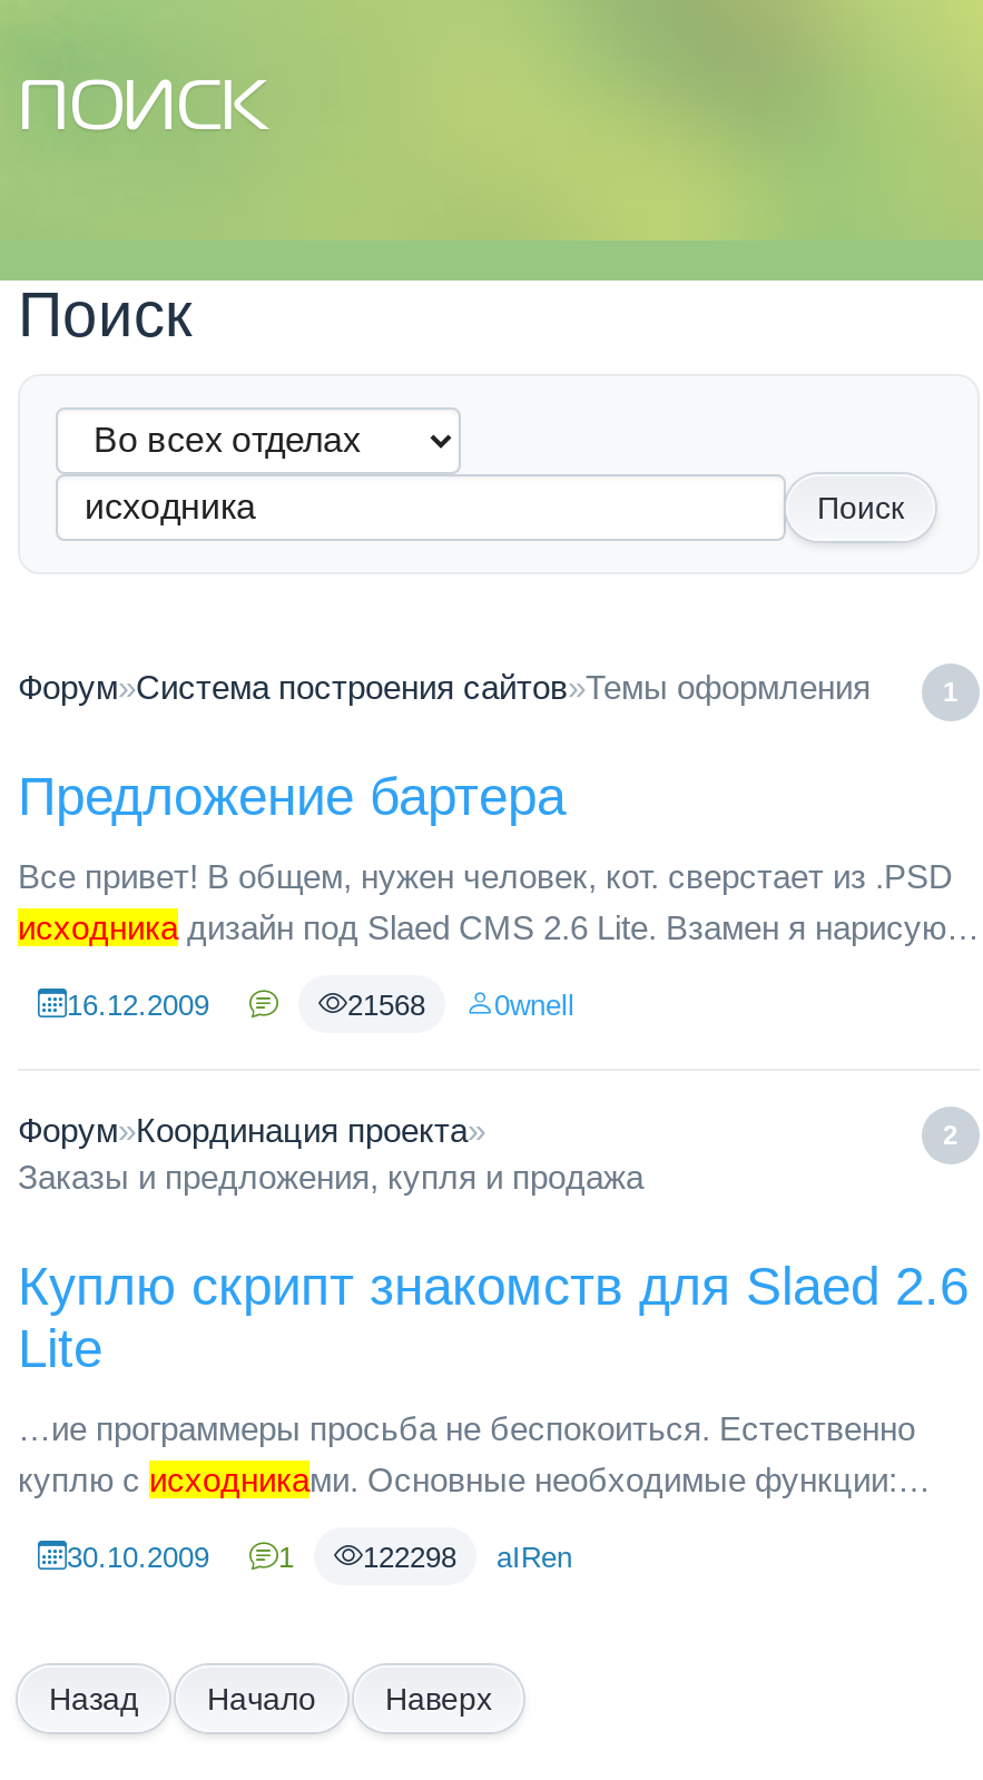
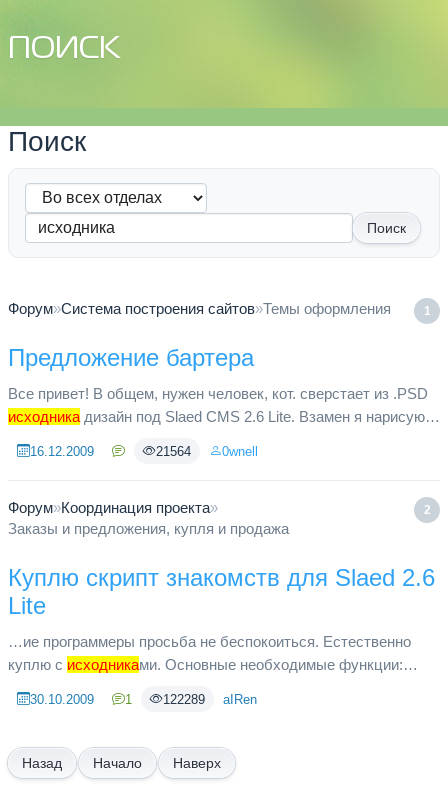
- 21568
+ 21564

- 122298 aIRen
+ 122289 aIRen
